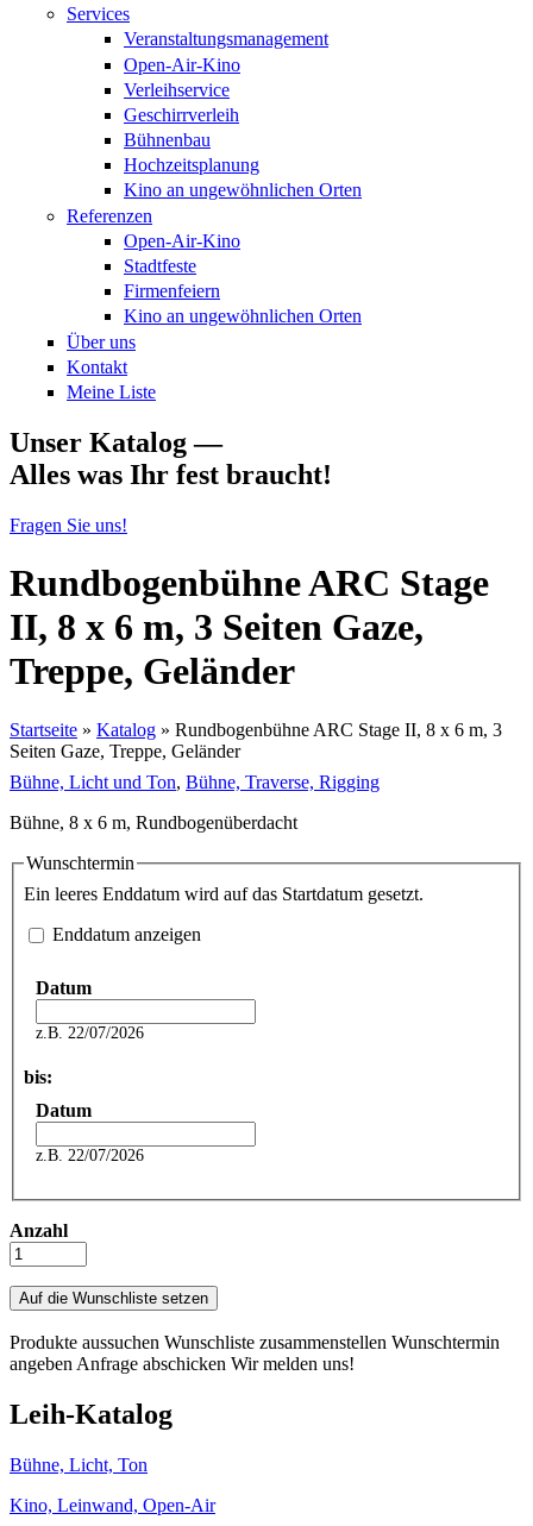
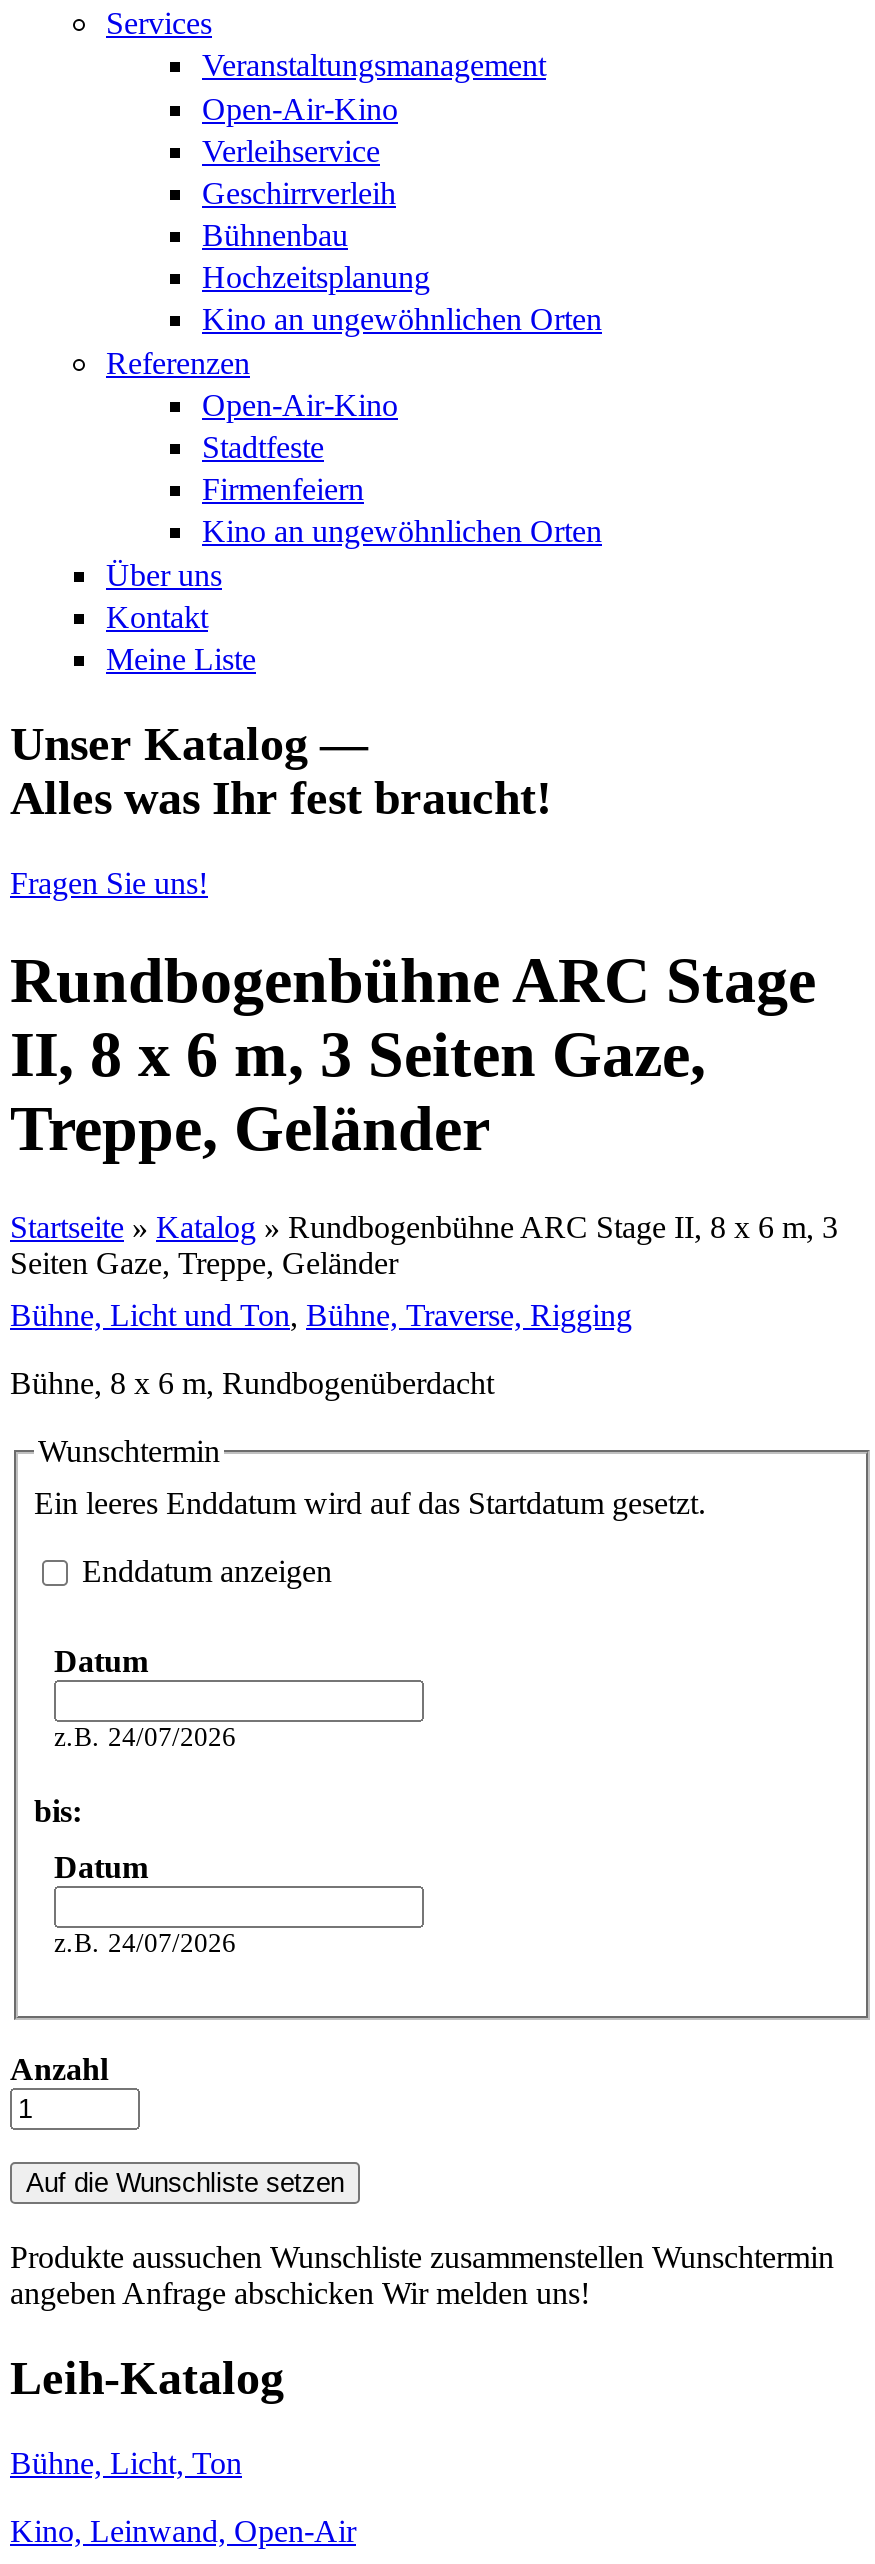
- z.B. 22/07/2026
+ z.B. 24/07/2026

- z.B. 22/07/2026
+ z.B. 24/07/2026
